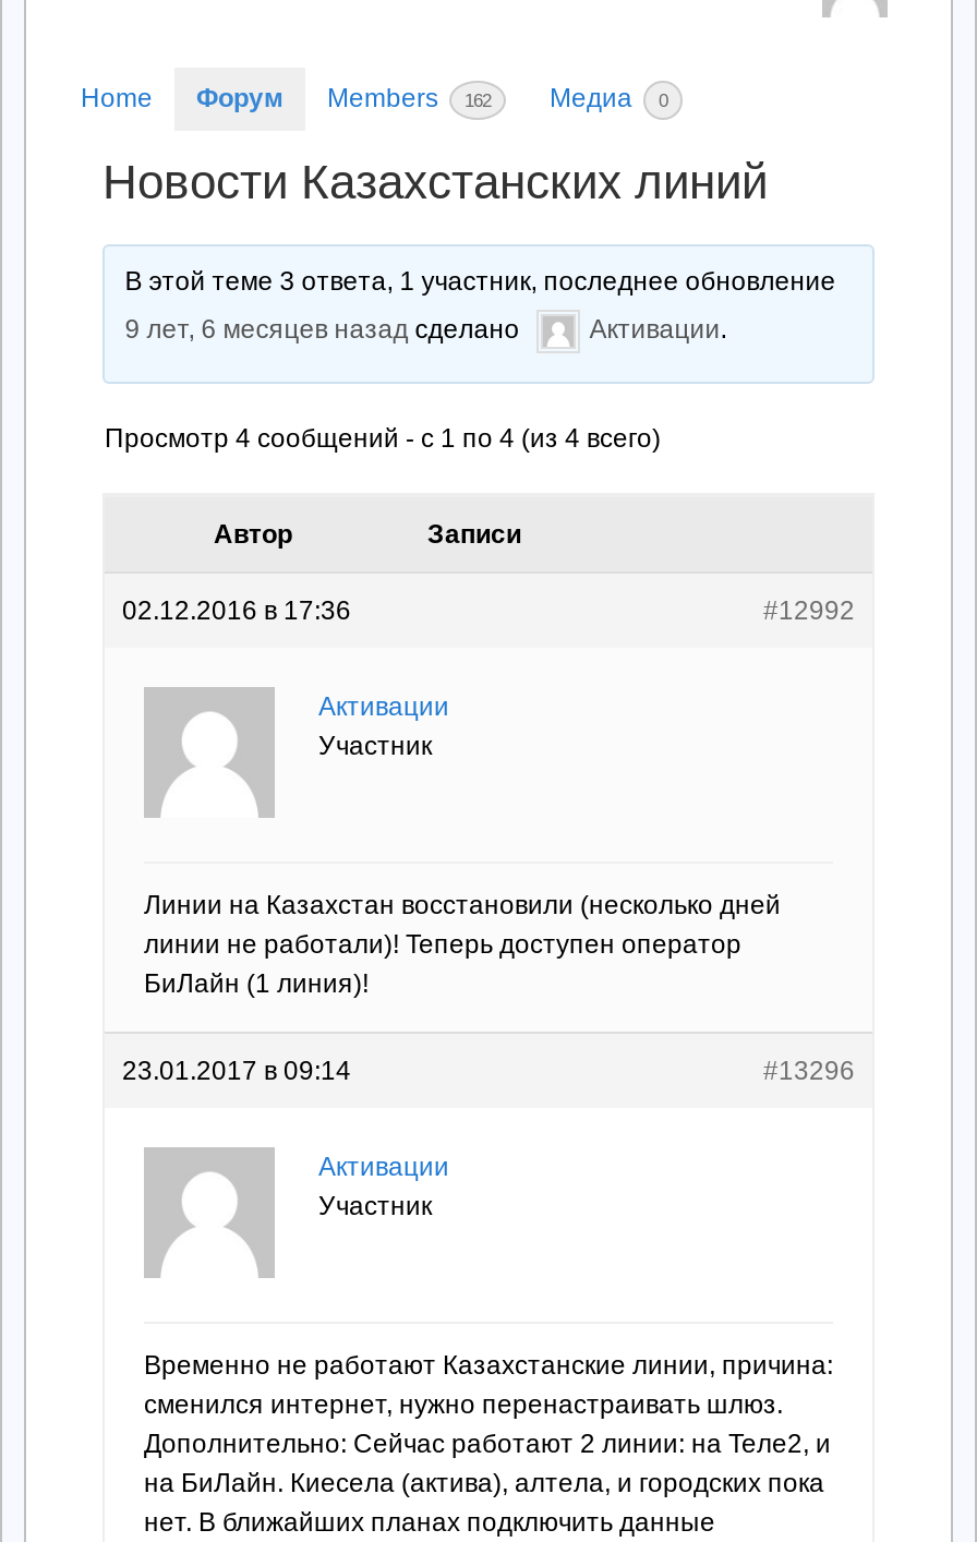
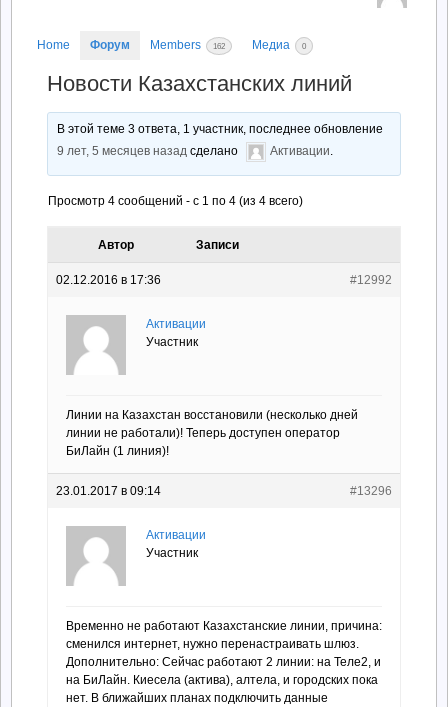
- 9 лет, 6 месяцев назад сделано
+ 9 лет, 5 месяцев назад сделано
